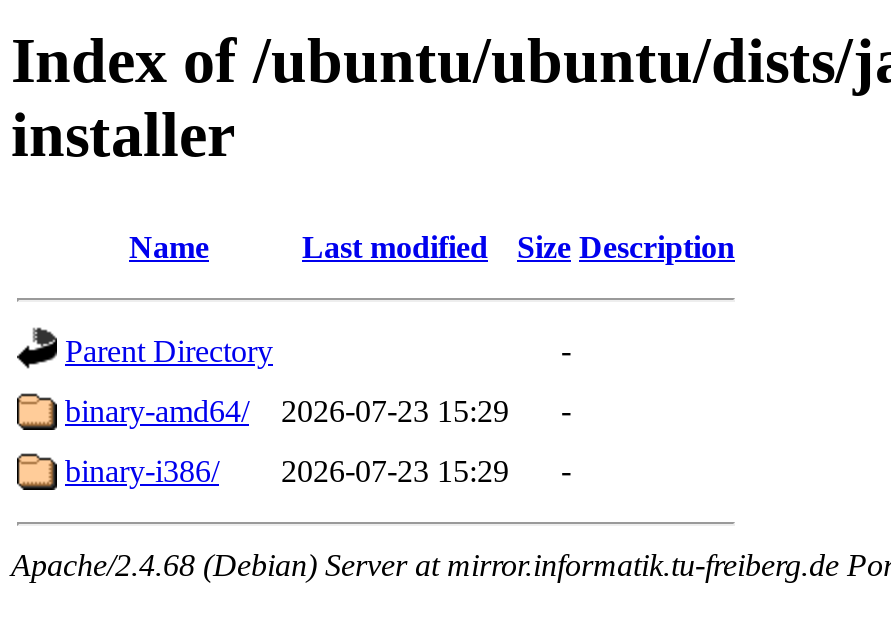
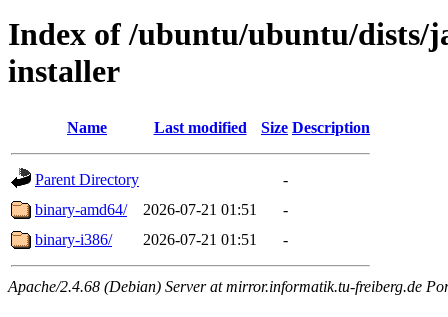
- 2026-07-23 15:29
+ 2026-07-21 01:51

- 2026-07-23 15:29
+ 2026-07-21 01:51
